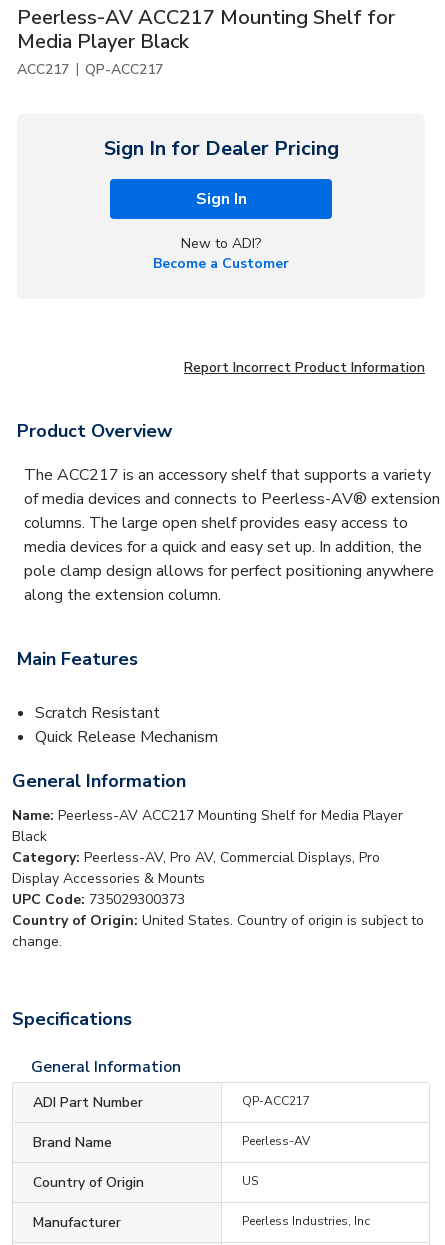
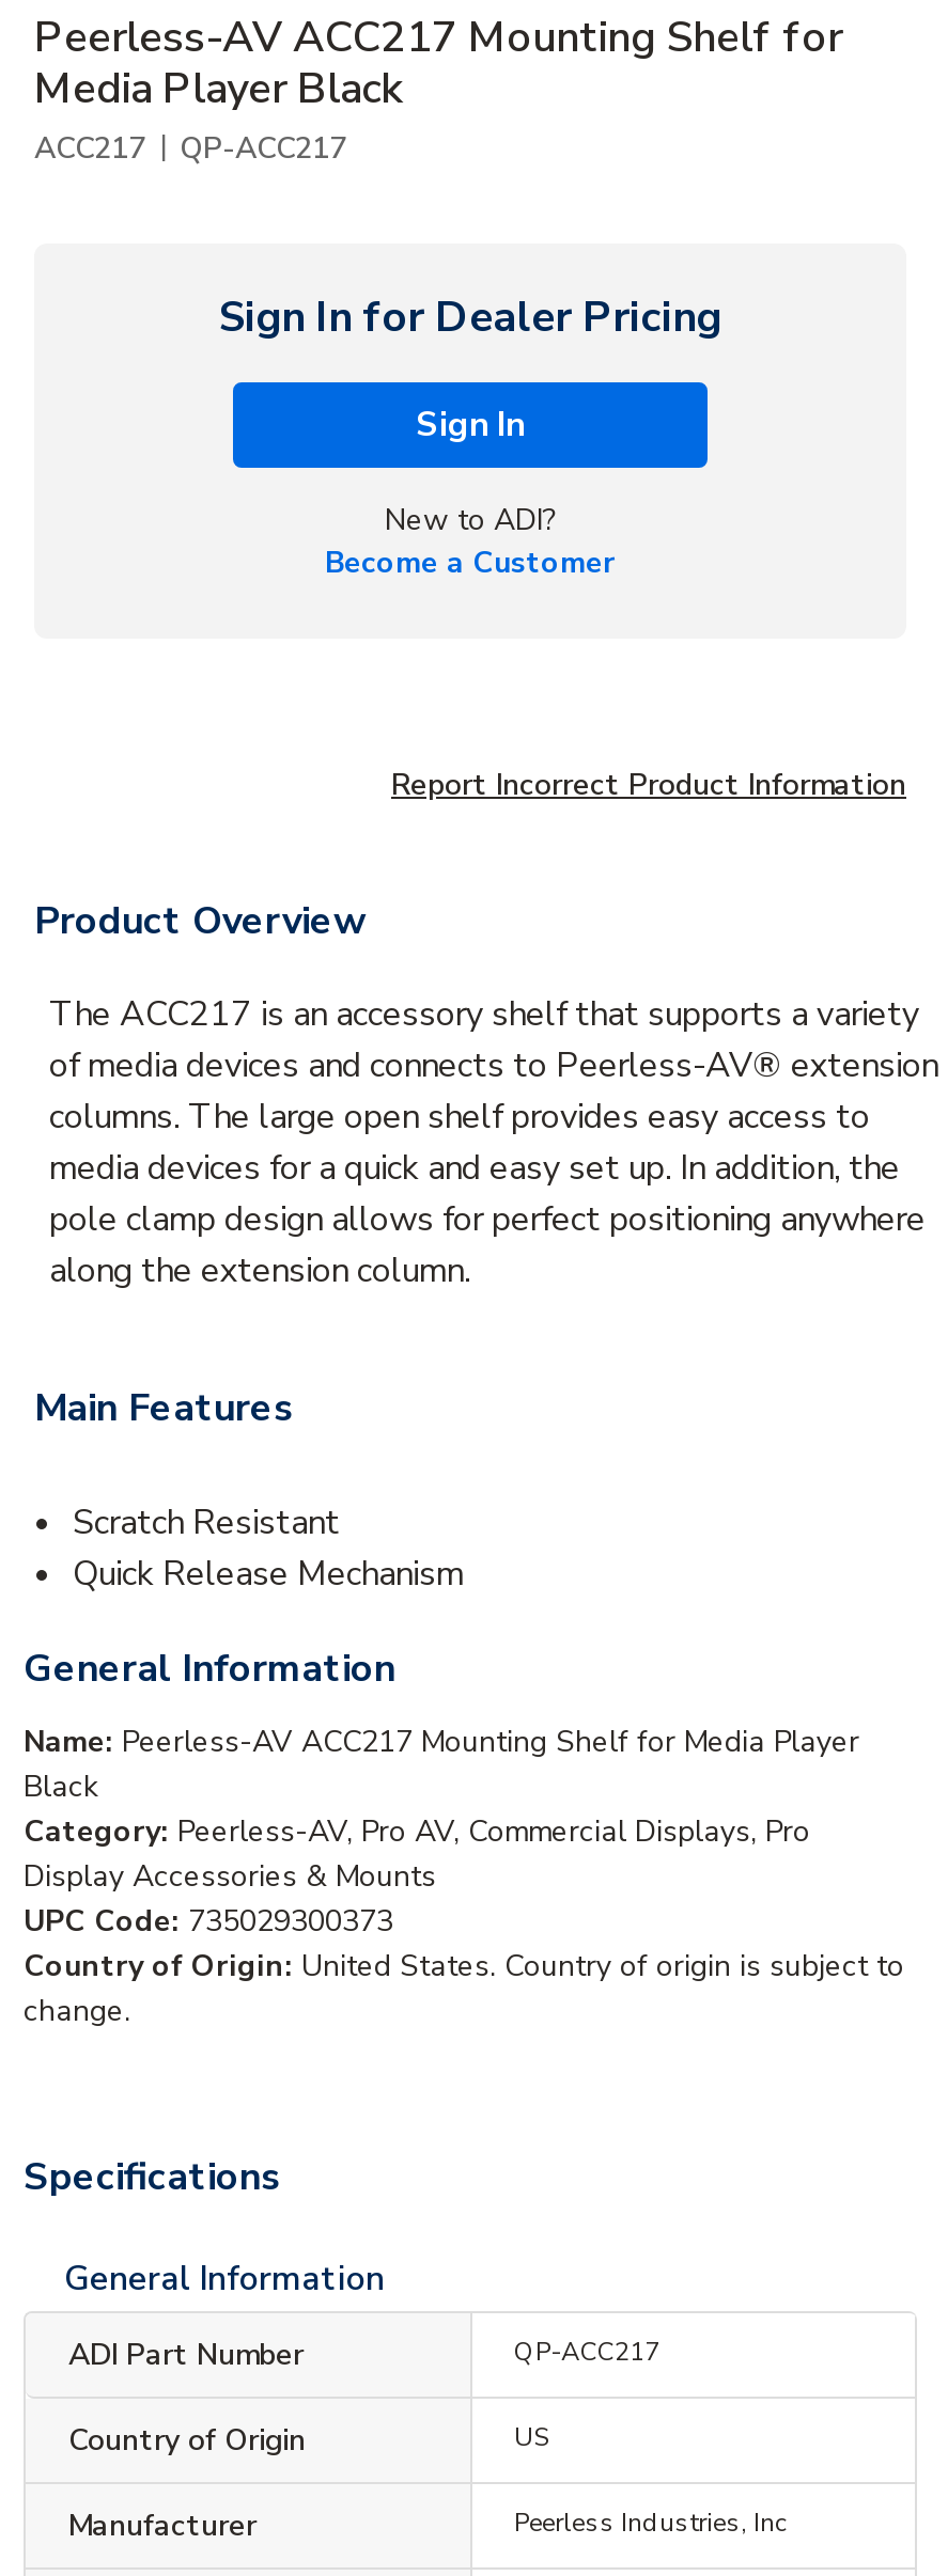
- Brand Name
- Peerless-AV
